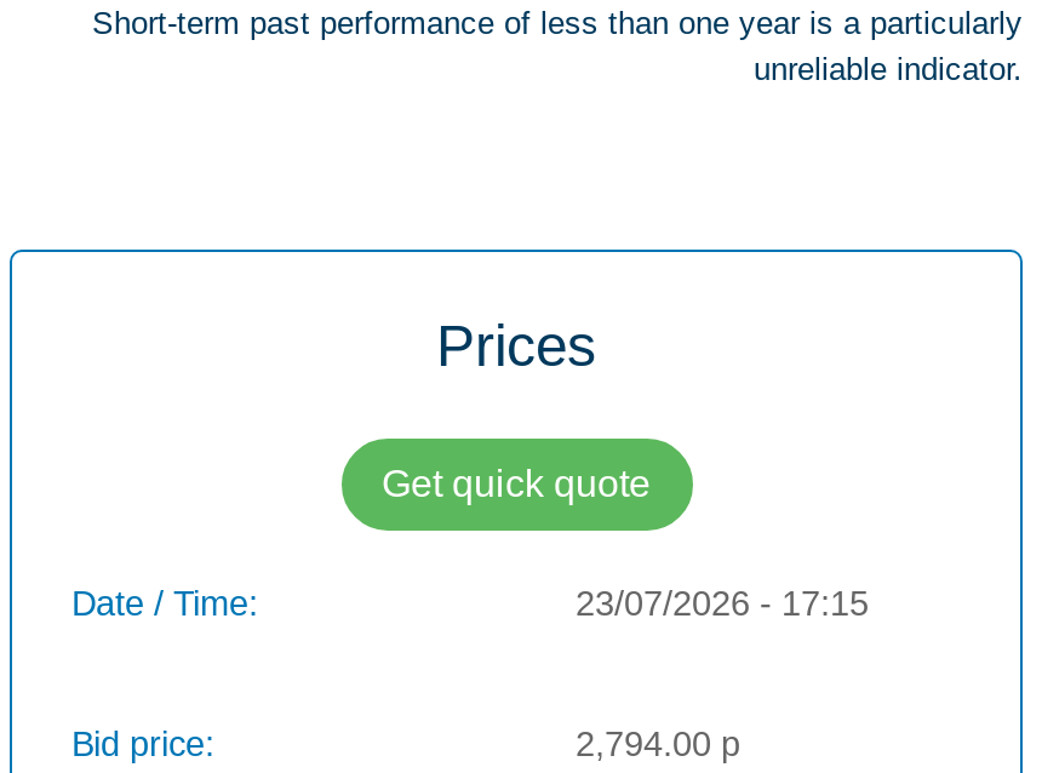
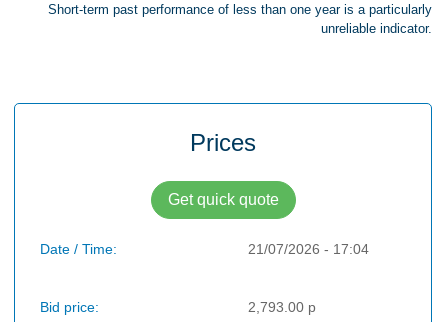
- 23/07/2026 - 17:15
+ 21/07/2026 - 17:04

- 2,794.00 p
+ 2,793.00 p
